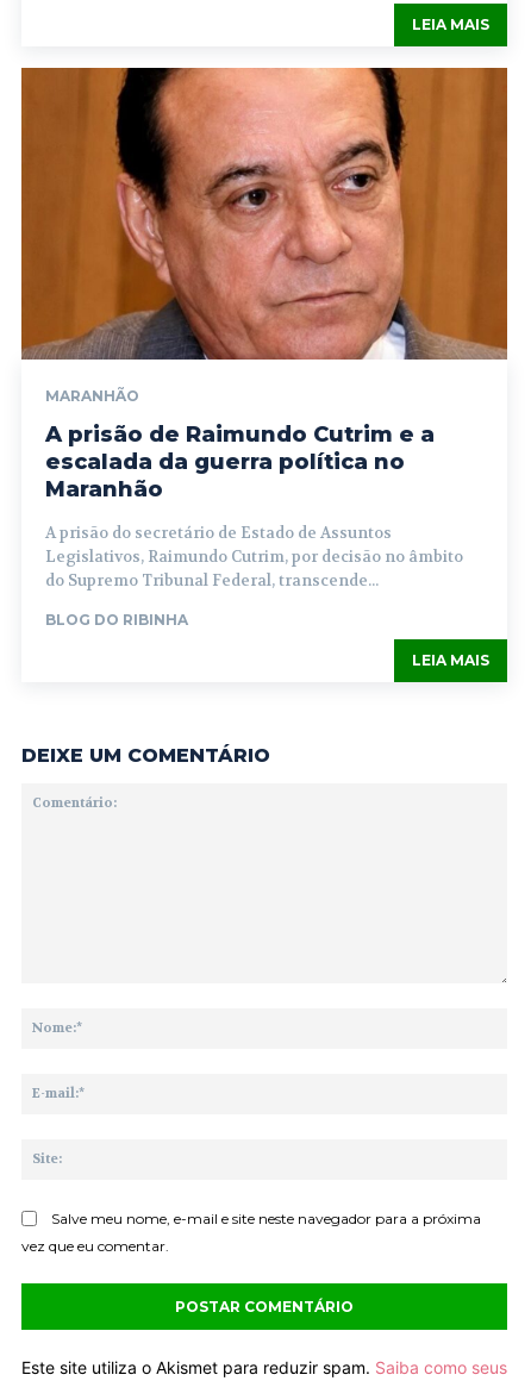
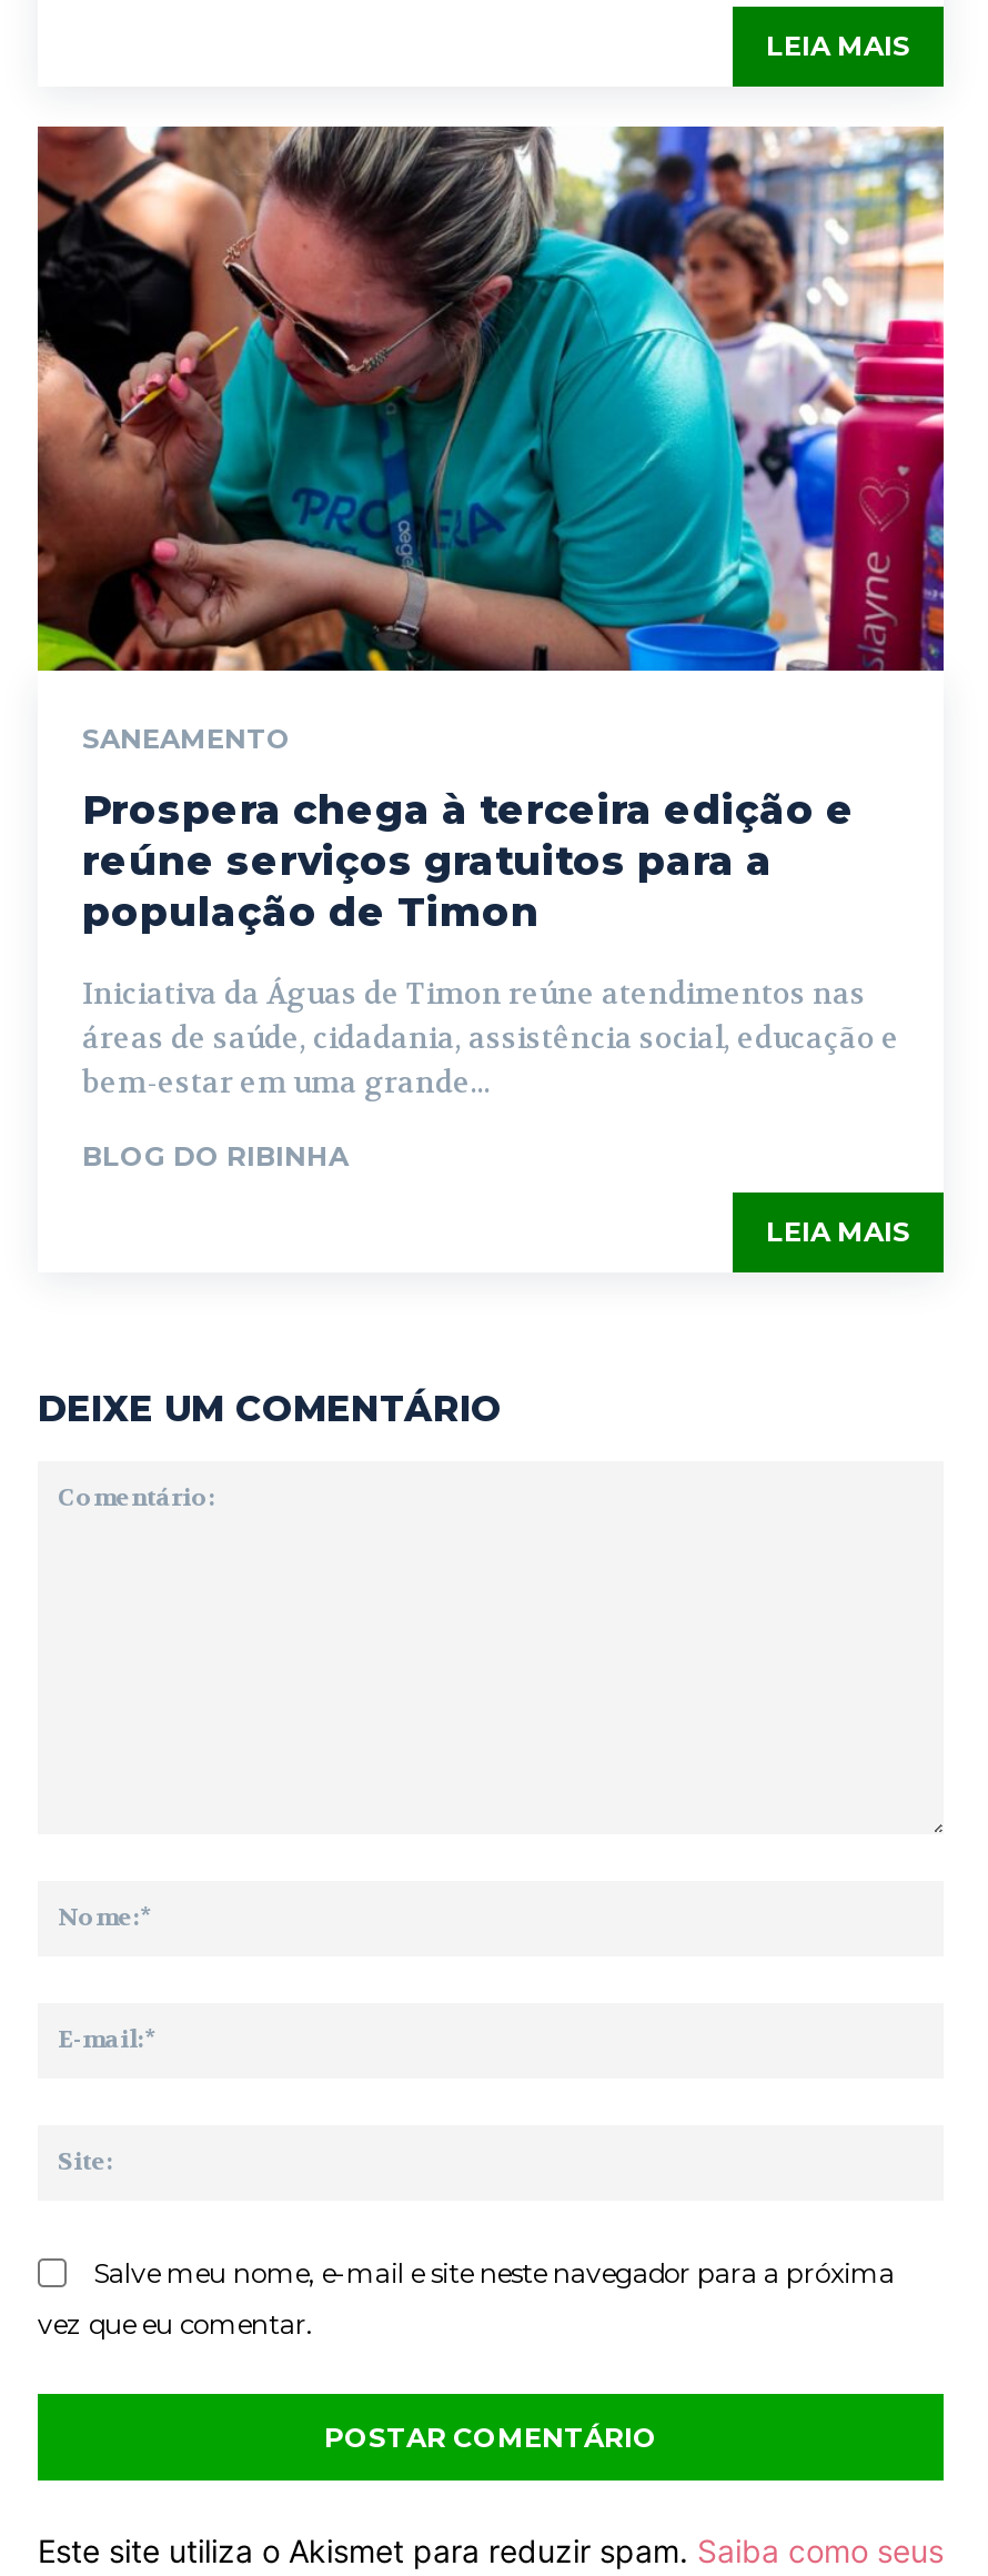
- [image]
- MARANHÃO
+ [image]
+ SANEAMENTO

- A prisão de Raimundo Cutrim e a
- escalada da guerra política no
- Maranhão
+ Prospera chega à terceira edição e
+ reúne serviços gratuitos para a
+ população de Timon

- A prisão do secretário de Estado de Assuntos
- Legislativos, Raimundo Cutrim, por decisão no âmbito
- do Supremo Tribunal Federal, transcende...
+ Iniciativa da Águas de Timon reúne atendimentos nas
+ áreas de saúde, cidadania, assistência social, educação e
+ bem-estar em uma grande...
